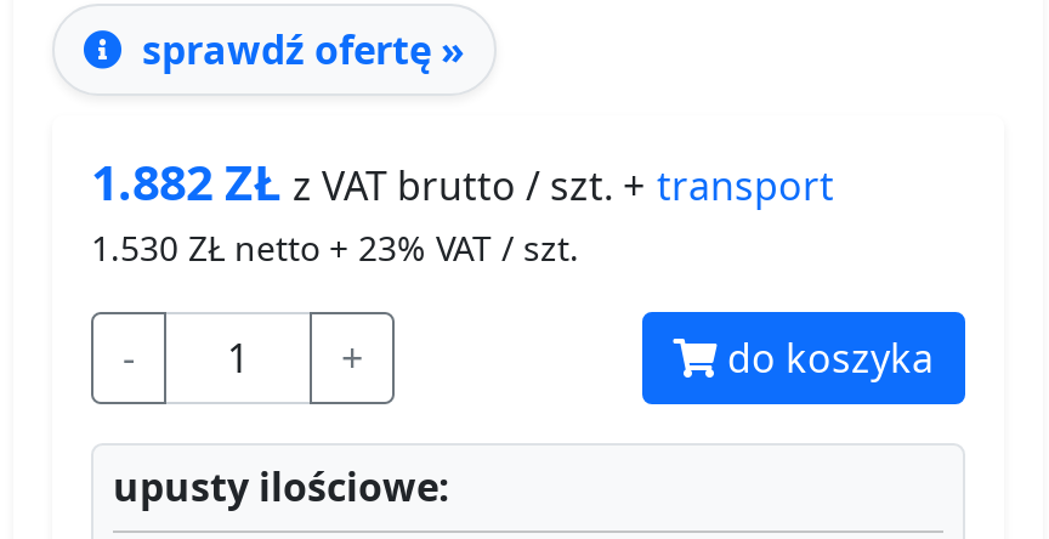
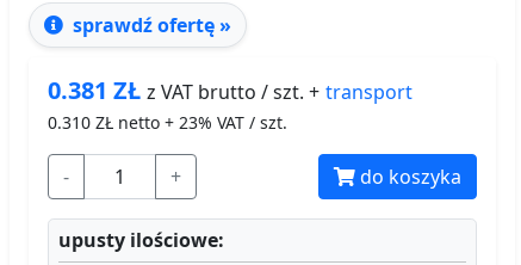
- 1.882 ZŁ z VAT brutto / szt. + transport
+ 0.381 ZŁ z VAT brutto / szt. + transport

- 1.530 ZŁ netto + 23% VAT / szt.
+ 0.310 ZŁ netto + 23% VAT / szt.
